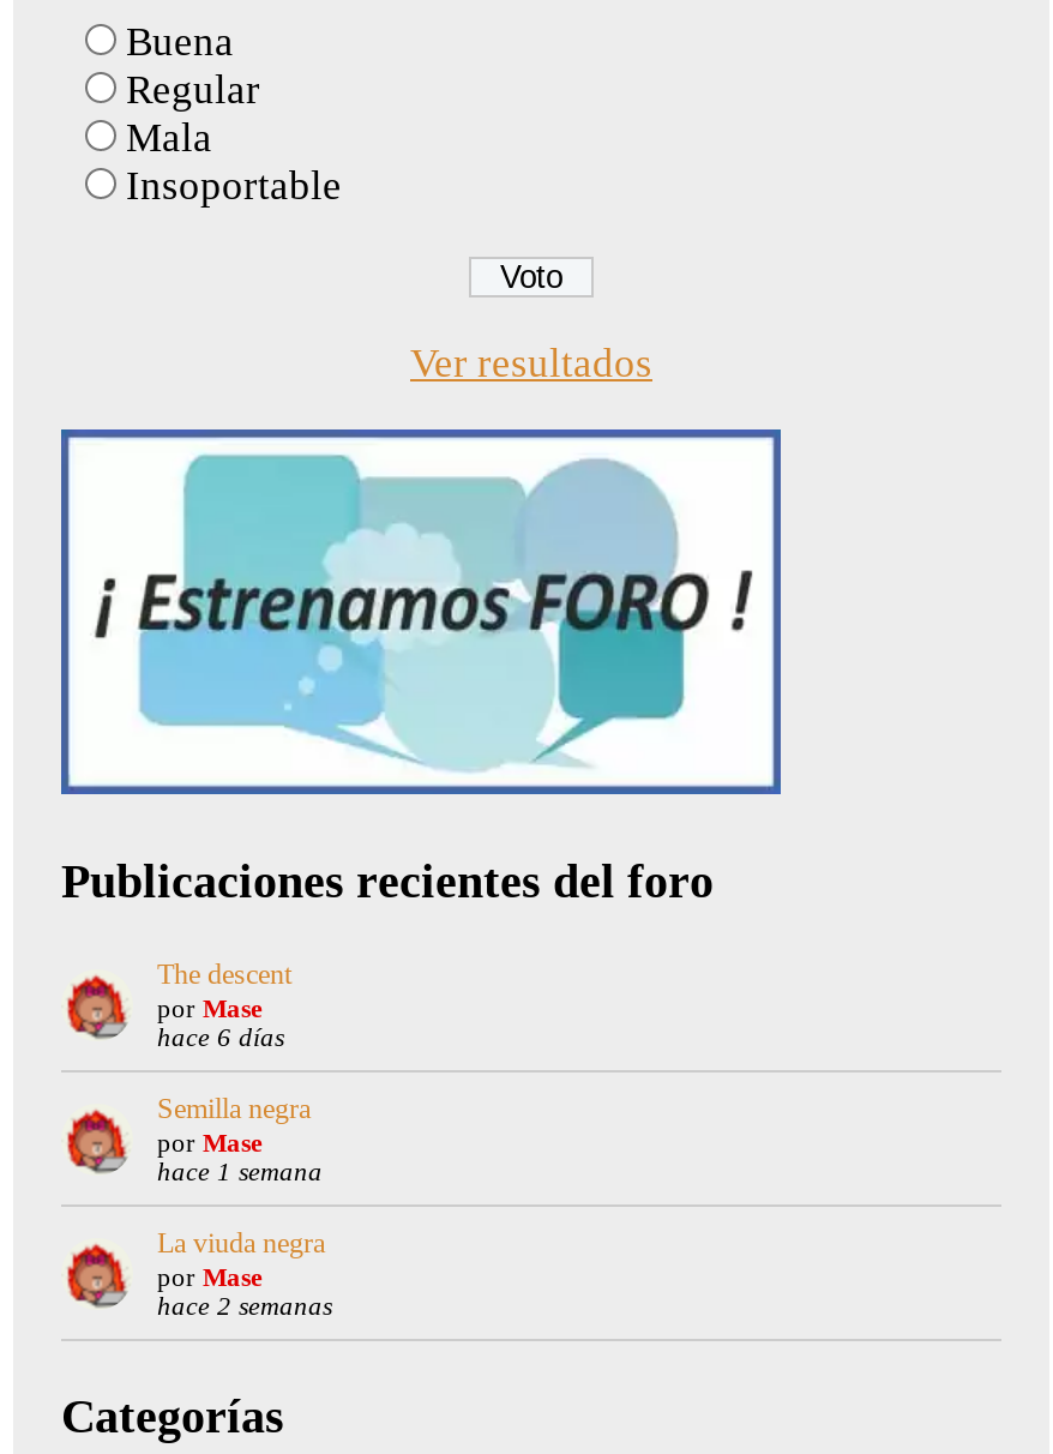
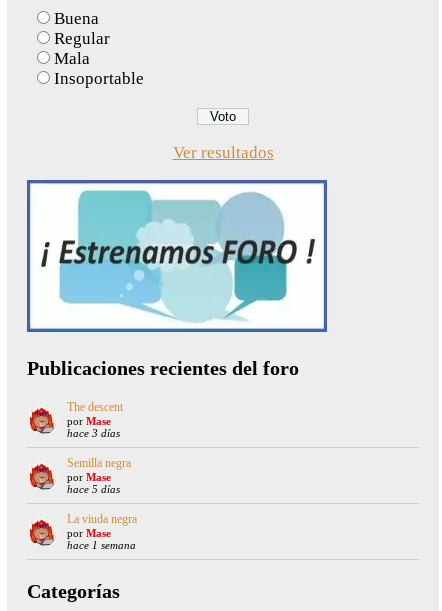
- hace 6 días
+ hace 3 días

- hace 1 semana
+ hace 5 días

- hace 2 semanas
+ hace 1 semana
